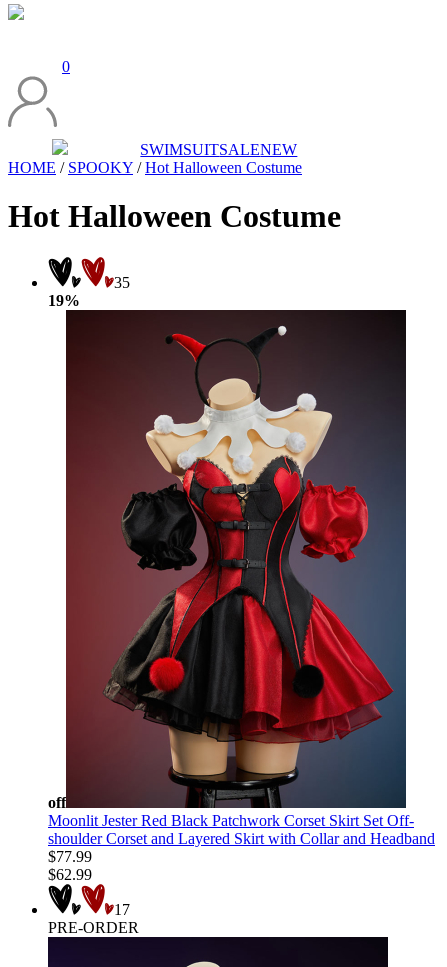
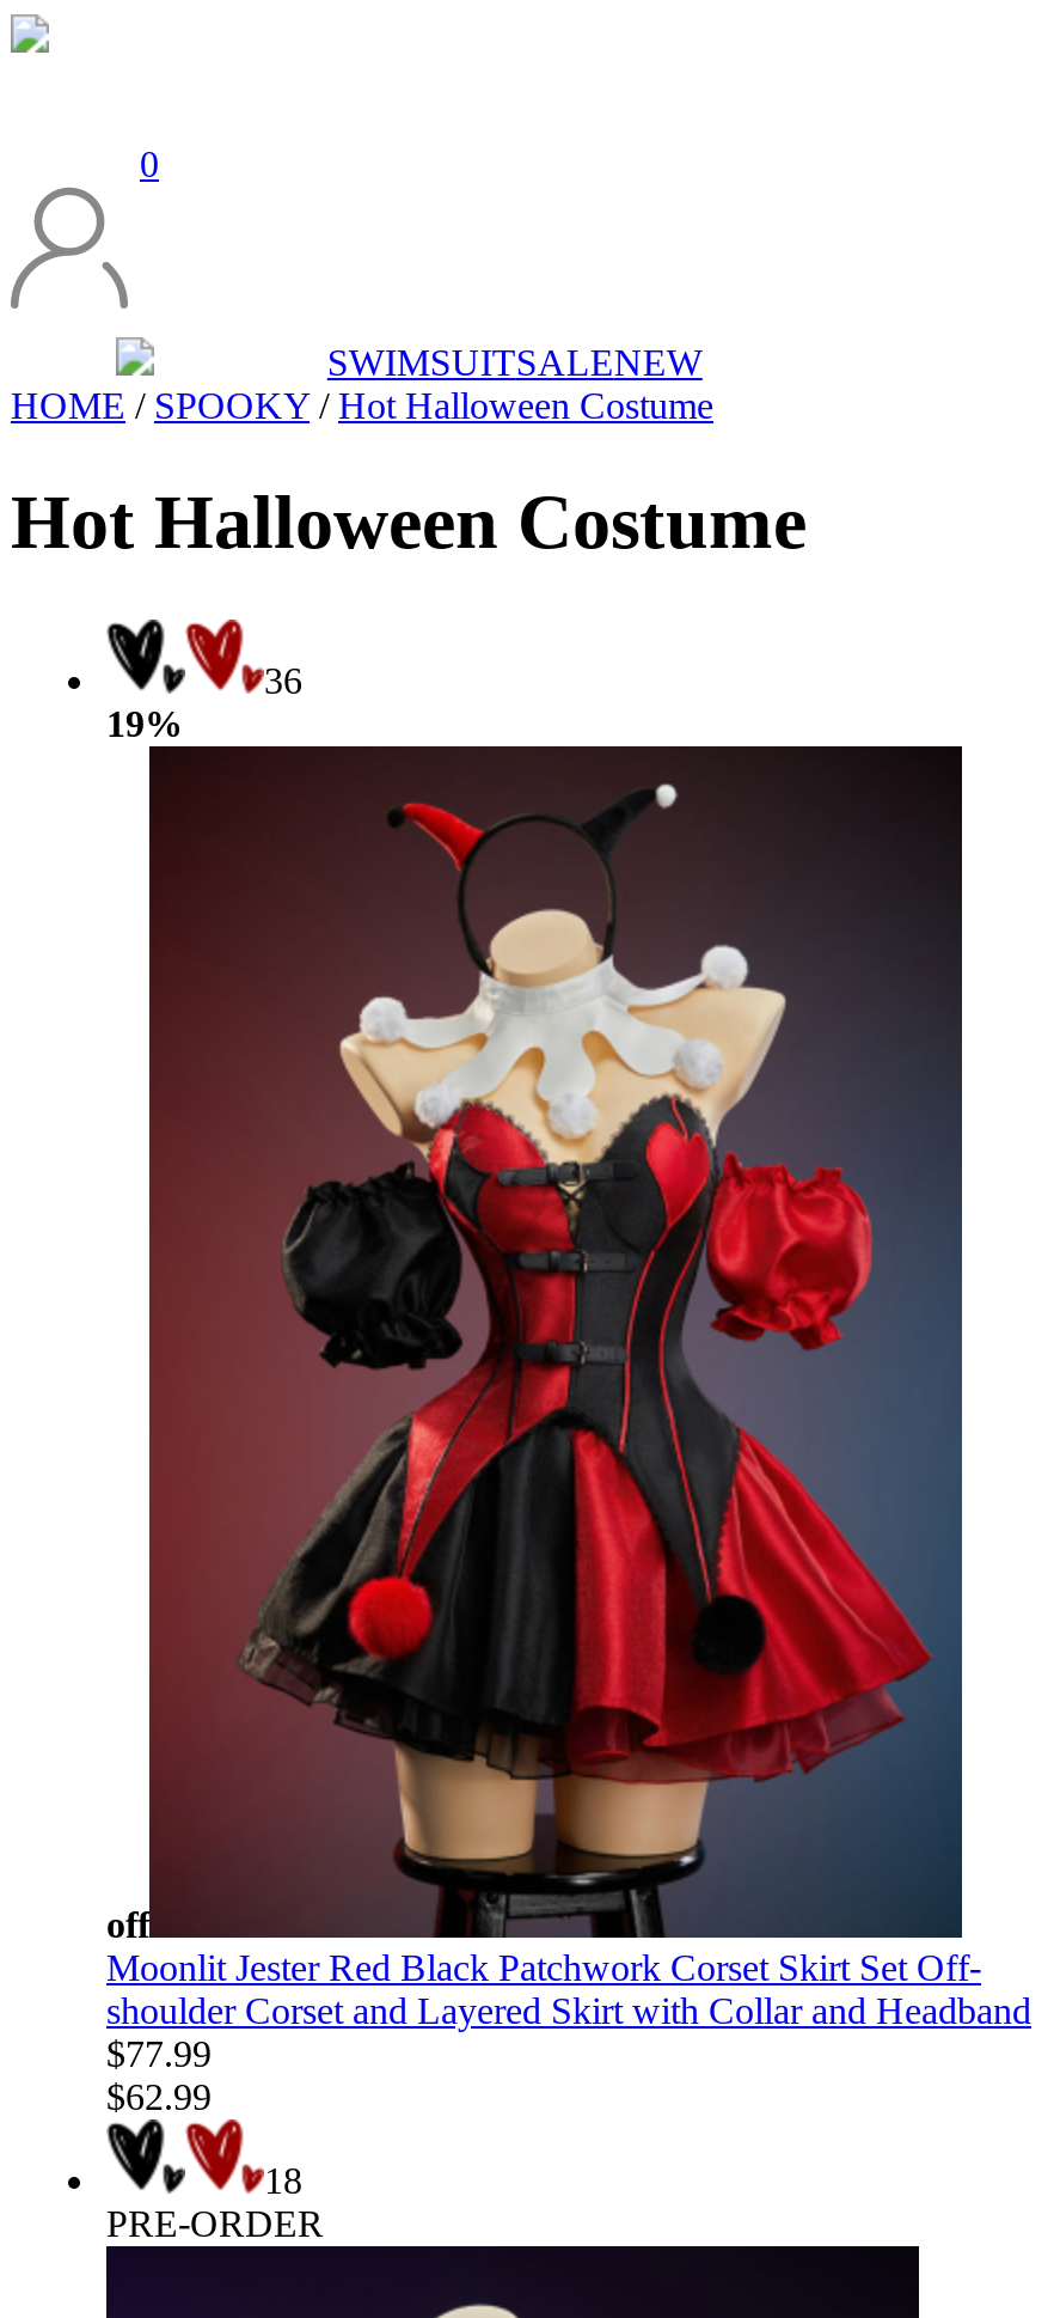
- 35
+ 36

- 17
+ 18
